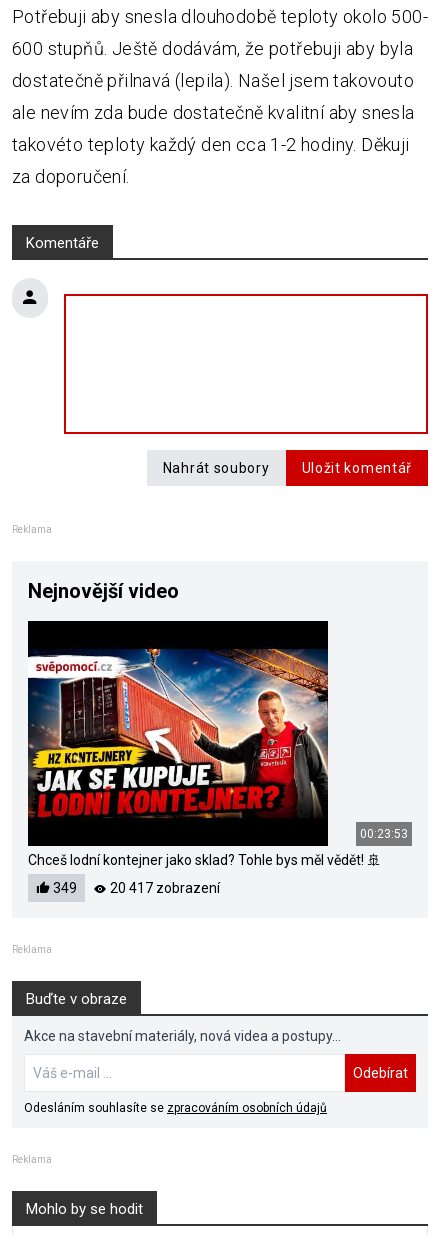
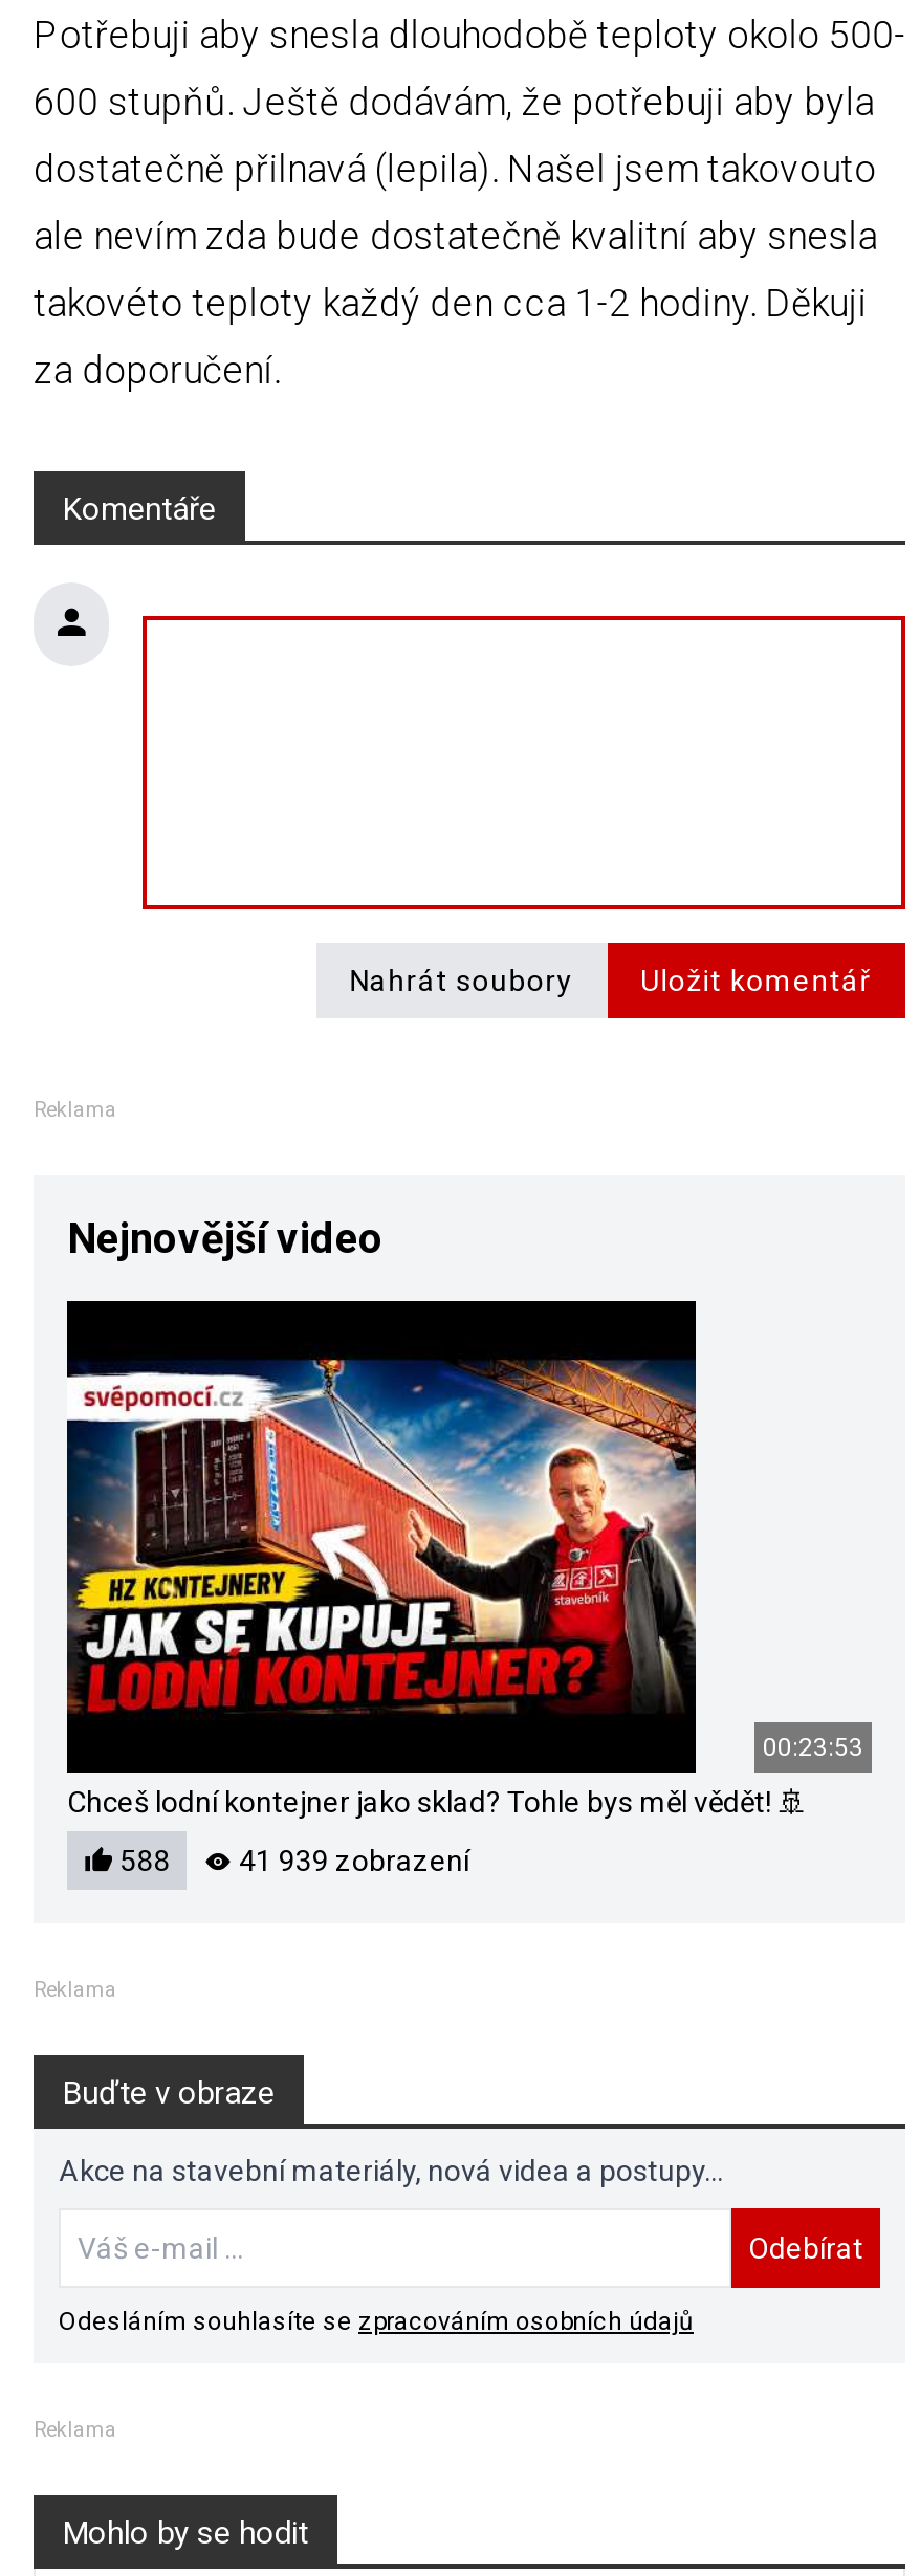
- 349
+ 588

- 20 417 zobrazení
+ 41 939 zobrazení
